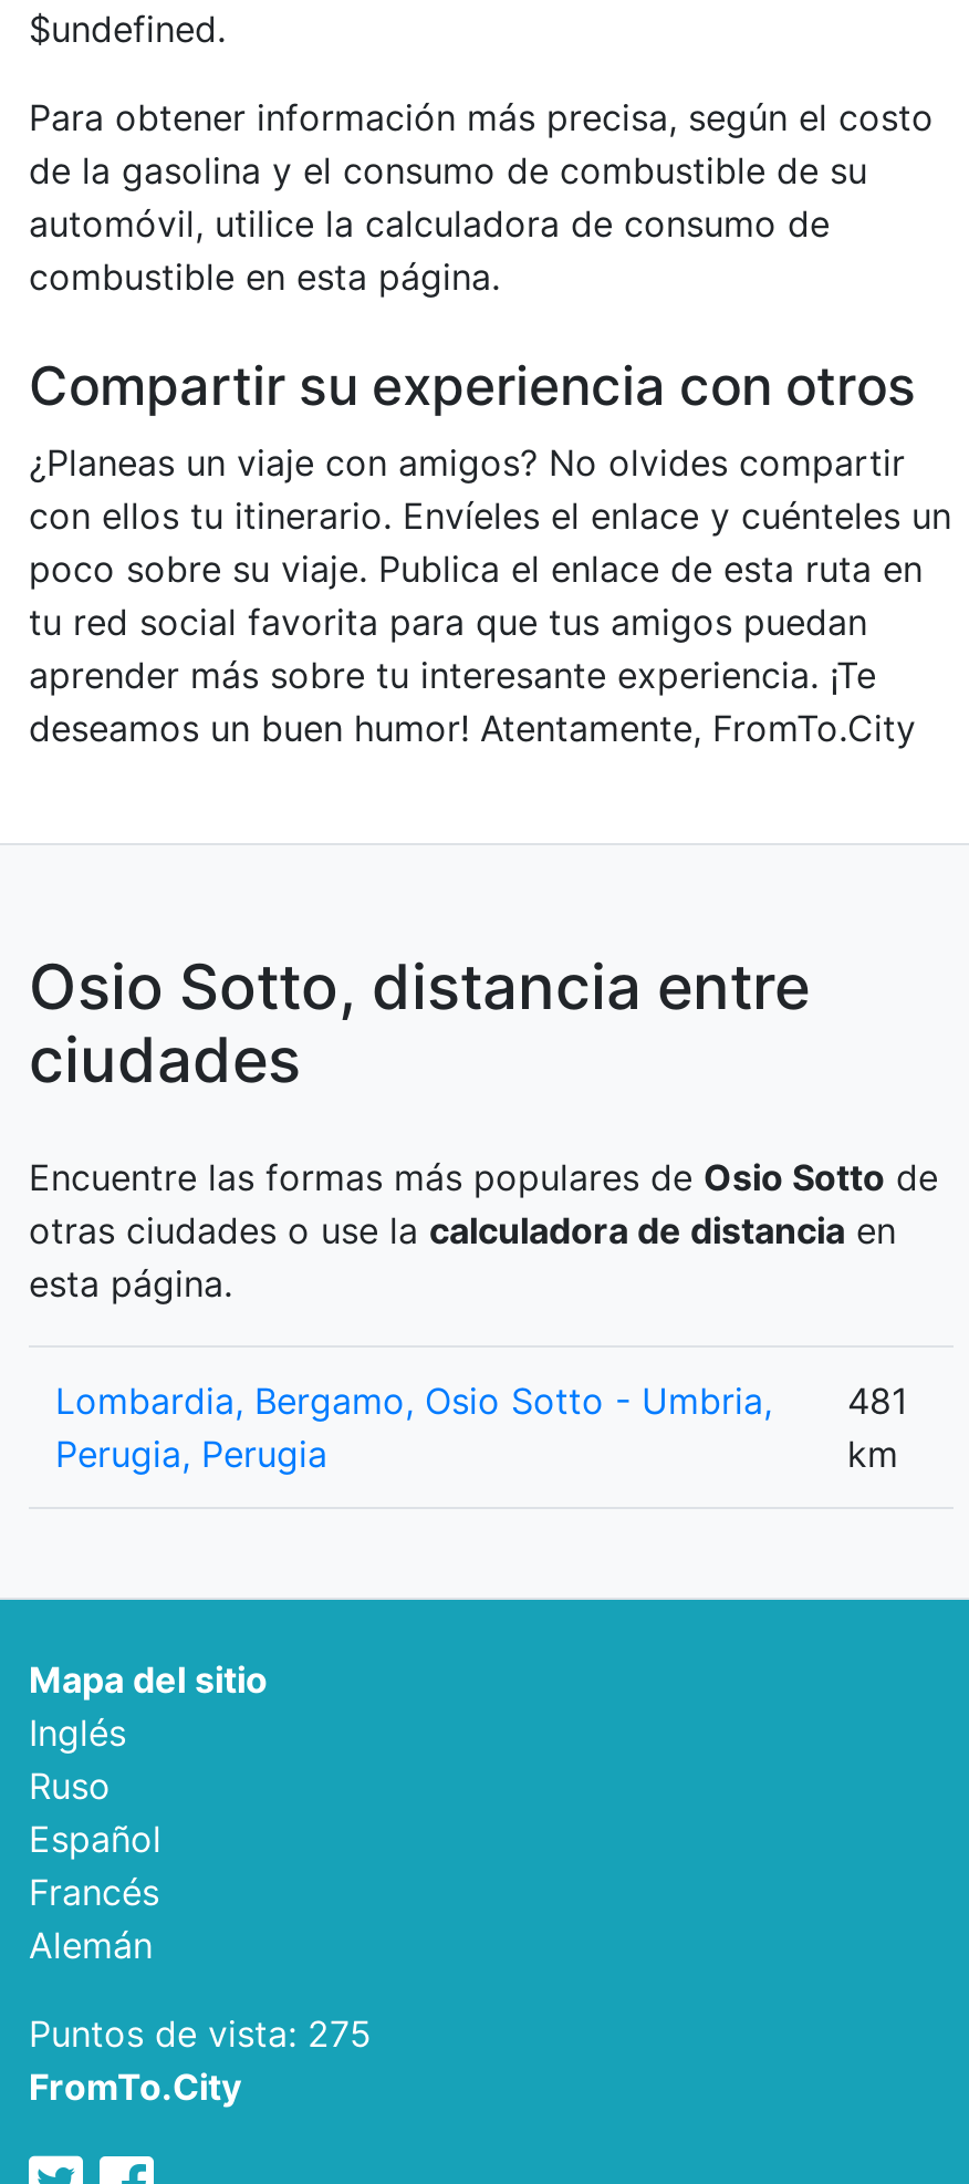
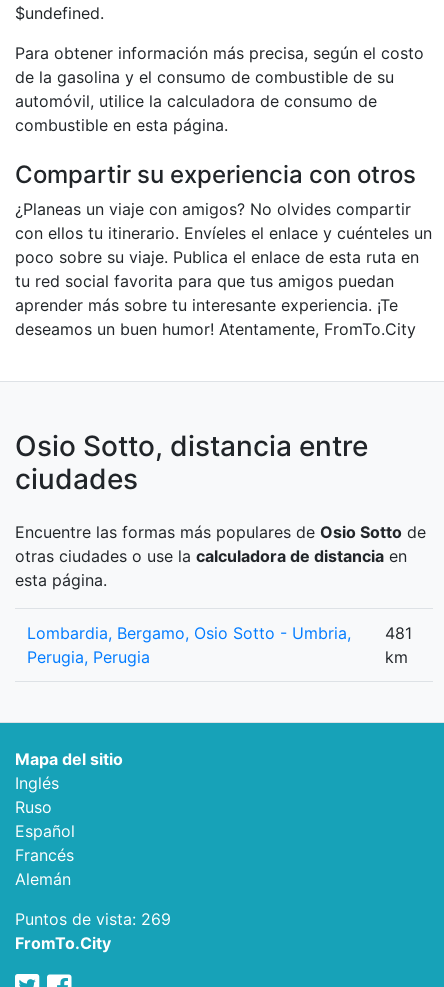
- Puntos de vista: 275
+ Puntos de vista: 269
